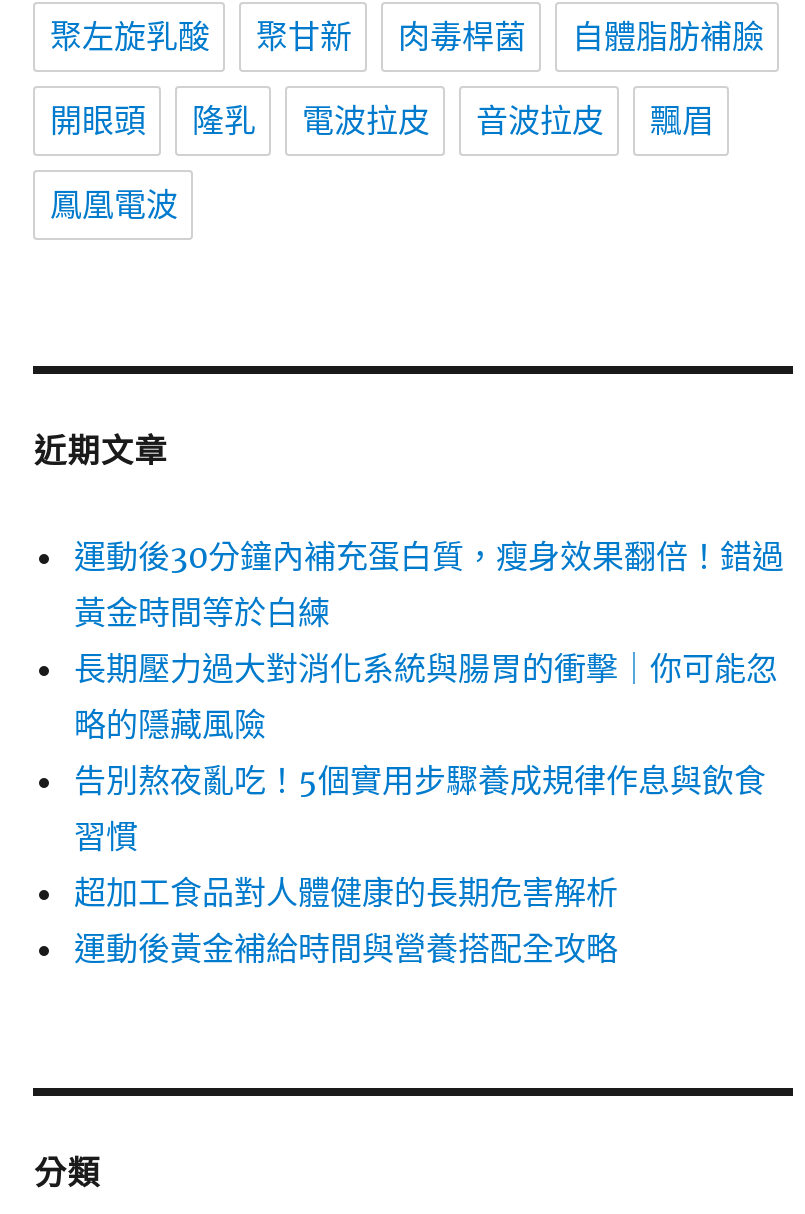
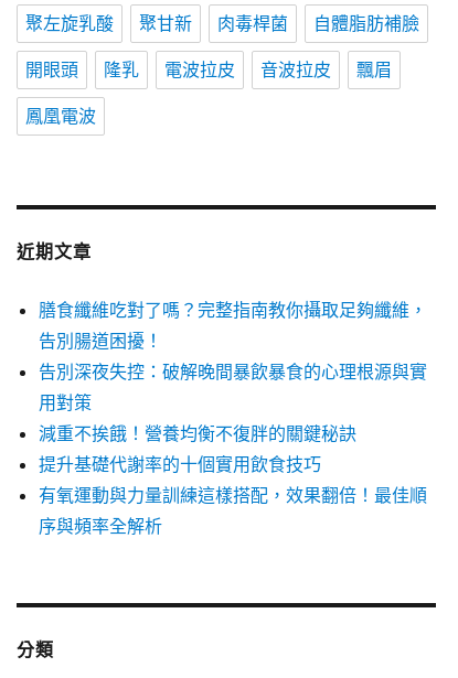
- 運動後30分鐘內補充蛋白質，瘦身效果翻倍！錯過
- 黃金時間等於白練
- 長期壓力過大對消化系統與腸胃的衝擊｜你可能忽
- 略的隱藏風險
- 告別熬夜亂吃！5個實用步驟養成規律作息與飲食
- 習慣
- 超加工食品對人體健康的長期危害解析
- 運動後黃金補給時間與營養搭配全攻略
+ 膳食纖維吃對了嗎？完整指南教你攝取足夠纖維，
+ 告別腸道困擾！
+ 告別深夜失控：破解晚間暴飲暴食的心理根源與實
+ 用對策
+ 減重不挨餓！營養均衡不復胖的關鍵秘訣
+ 提升基礎代謝率的十個實用飲食技巧
+ 有氧運動與力量訓練這樣搭配，效果翻倍！最佳順
+ 序與頻率全解析
